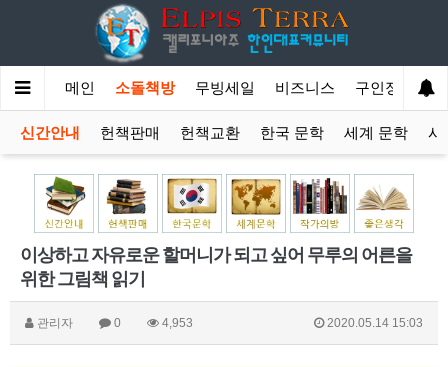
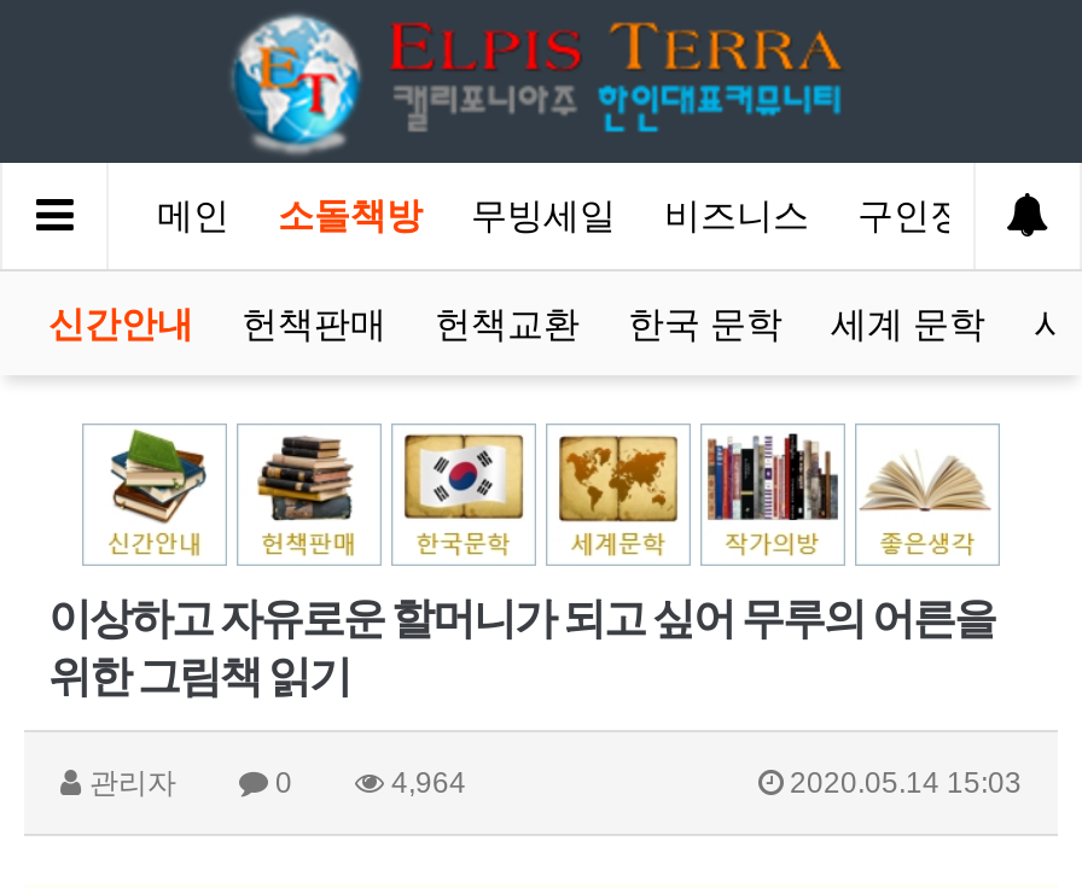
- 4,953
+ 4,964
